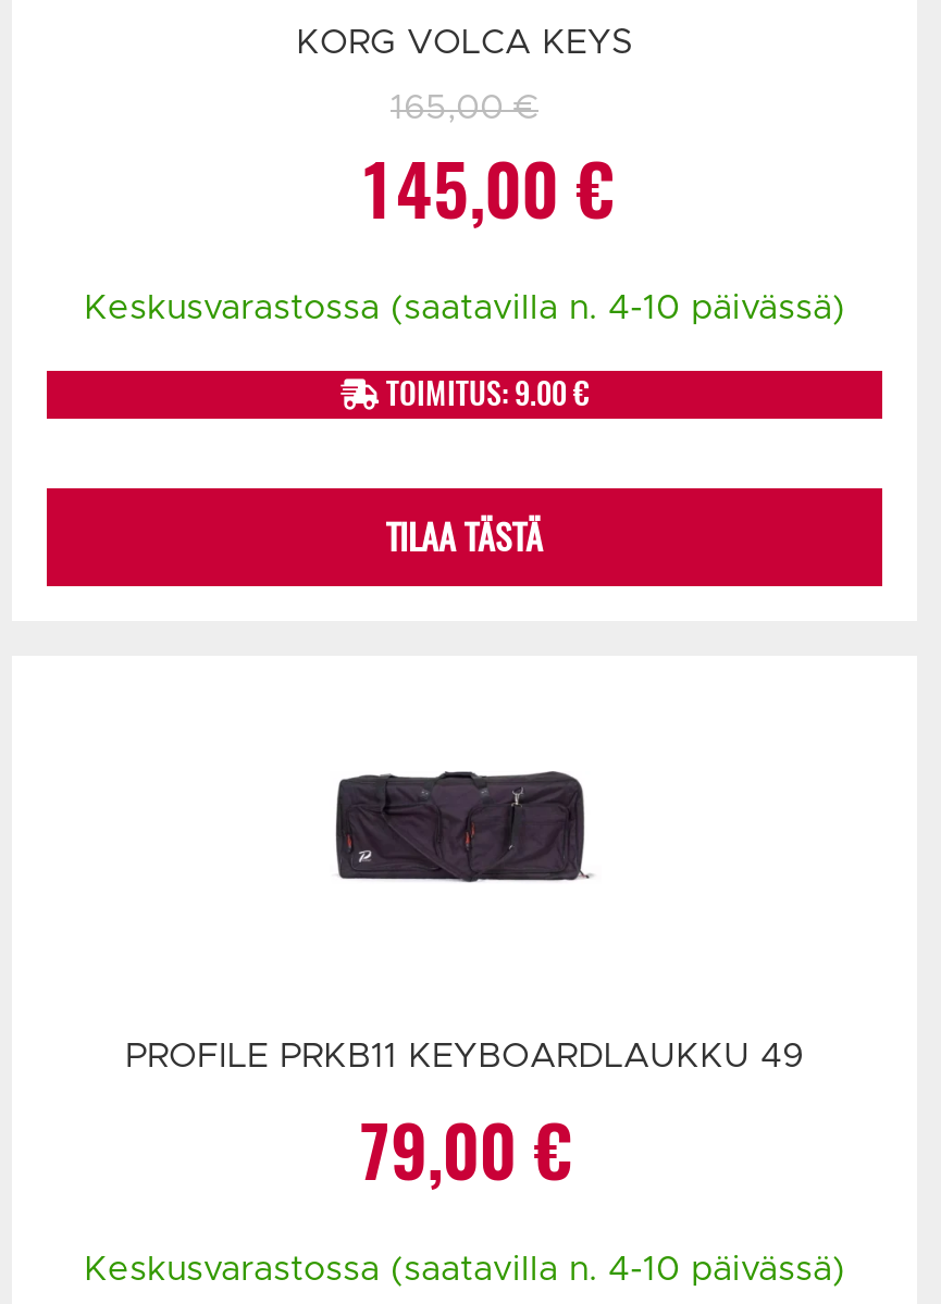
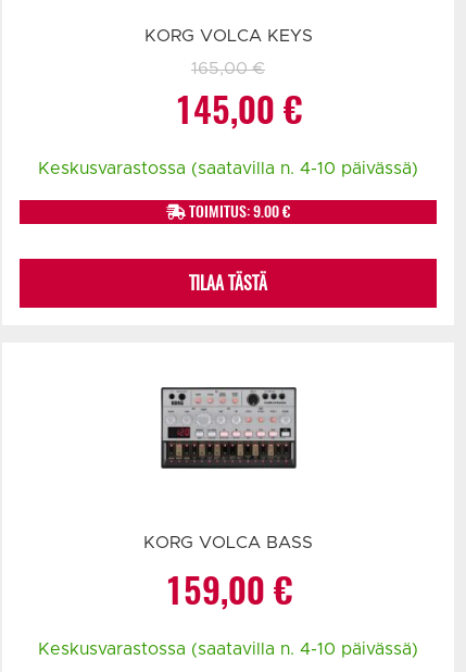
- [image]
+ [image]

- PROFILE PRKB11 KEYBOARDLAUKKU 49
- 79,00 €
+ KORG VOLCA BASS
+ 159,00 €
